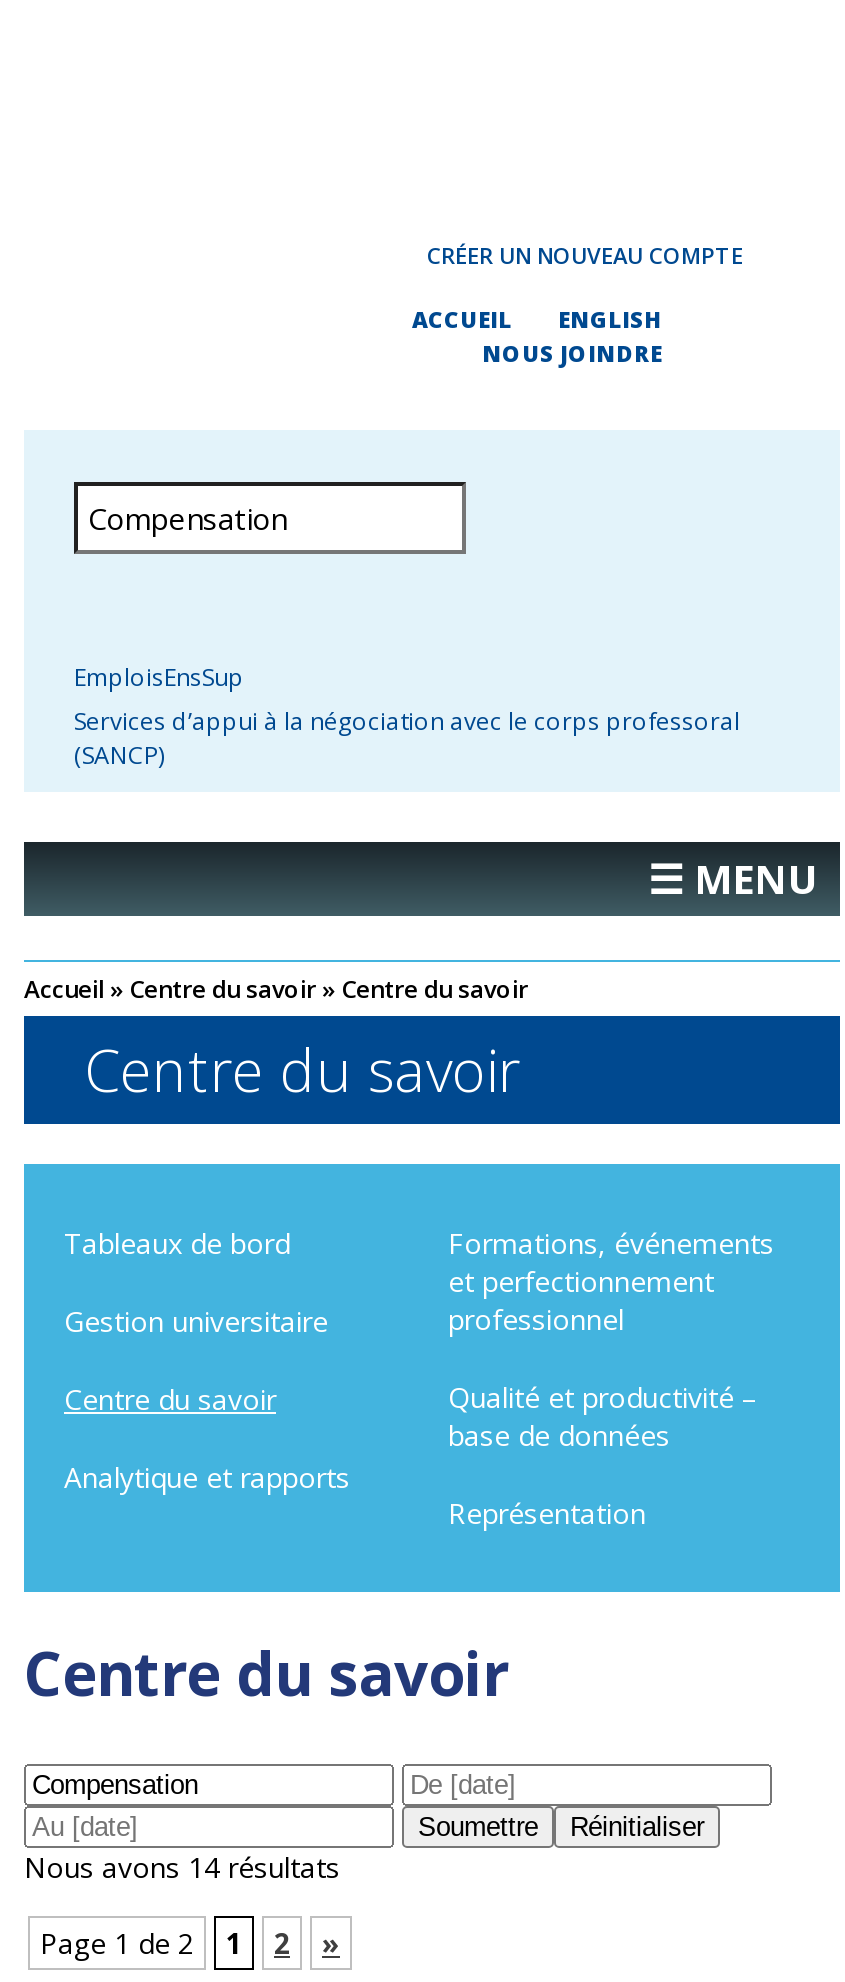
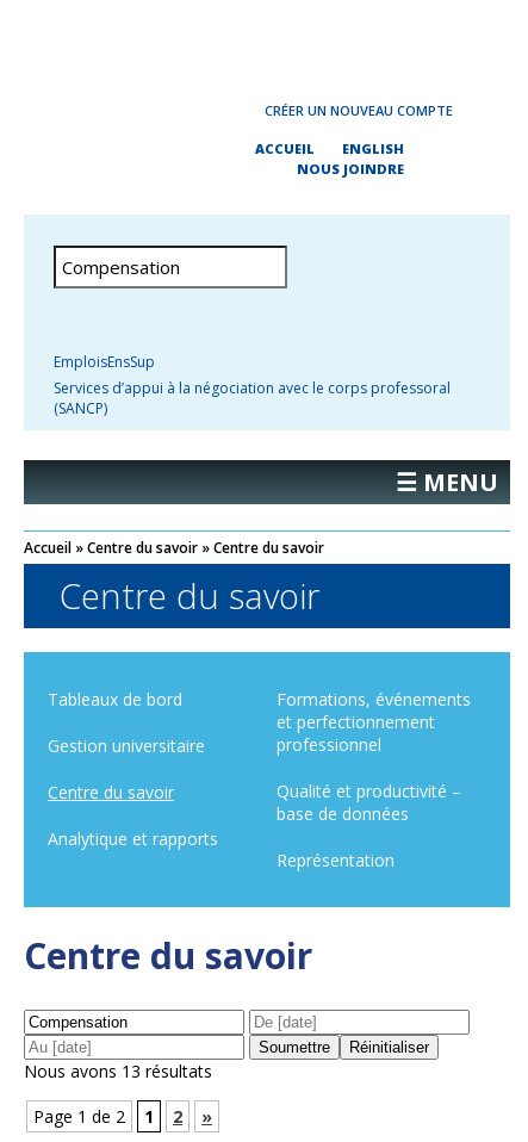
- Nous avons 14 résultats
+ Nous avons 13 résultats
